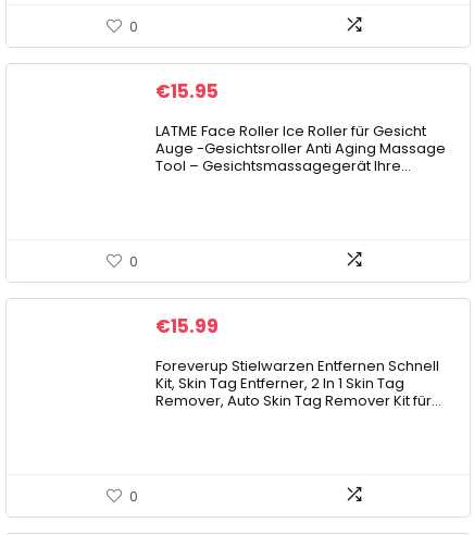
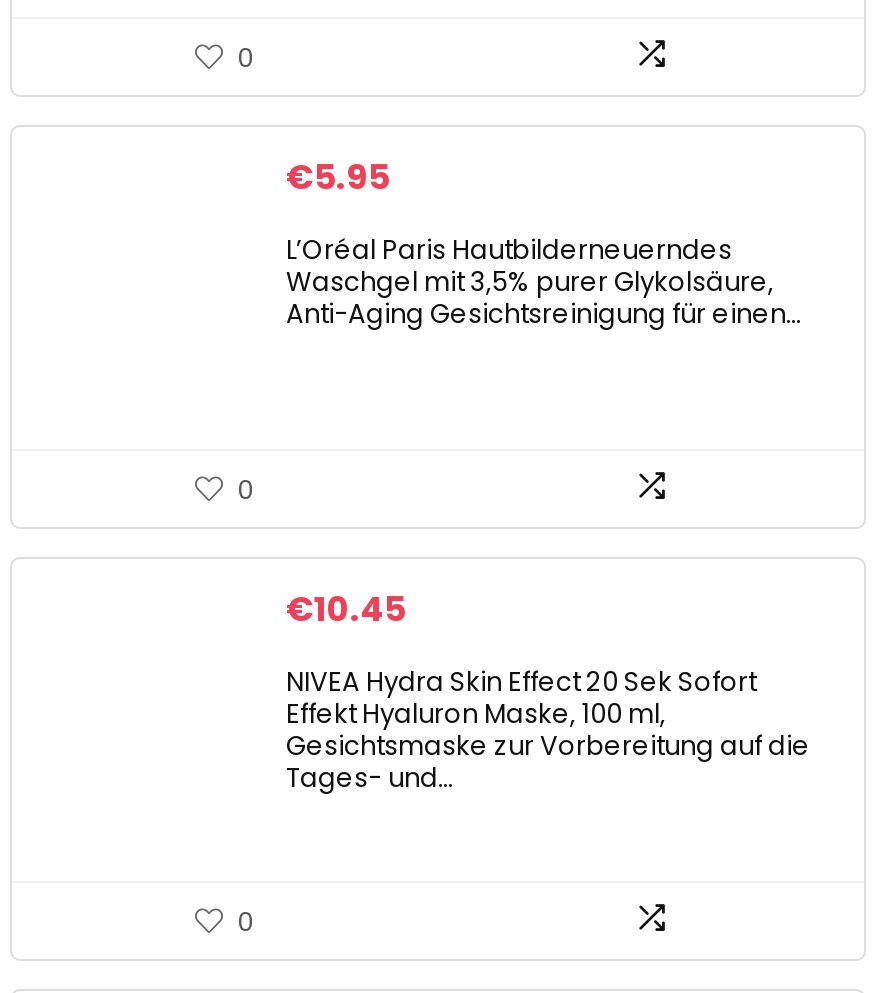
- €15.95
+ €5.95

- LATME Face Roller Ice Roller für Gesicht
- Auge -Gesichtsroller Anti Aging Massage
- Tool – Gesichtsmassagegerät Ihre…
+ L’Oréal Paris Hautbilderneuerndes
+ Waschgel mit 3,5% purer Glykolsäure,
+ Anti-Aging Gesichtsreinigung für einen…

- €15.99
+ €10.45

- Foreverup Stielwarzen Entfernen Schnell
- Kit, Skin Tag Entferner, 2 In 1 Skin Tag
- Remover, Auto Skin Tag Remover Kit für…
+ NIVEA Hydra Skin Effect 20 Sek Sofort
+ Effekt Hyaluron Maske, 100 ml,
+ Gesichtsmaske zur Vorbereitung auf die
+ Tages- und…
